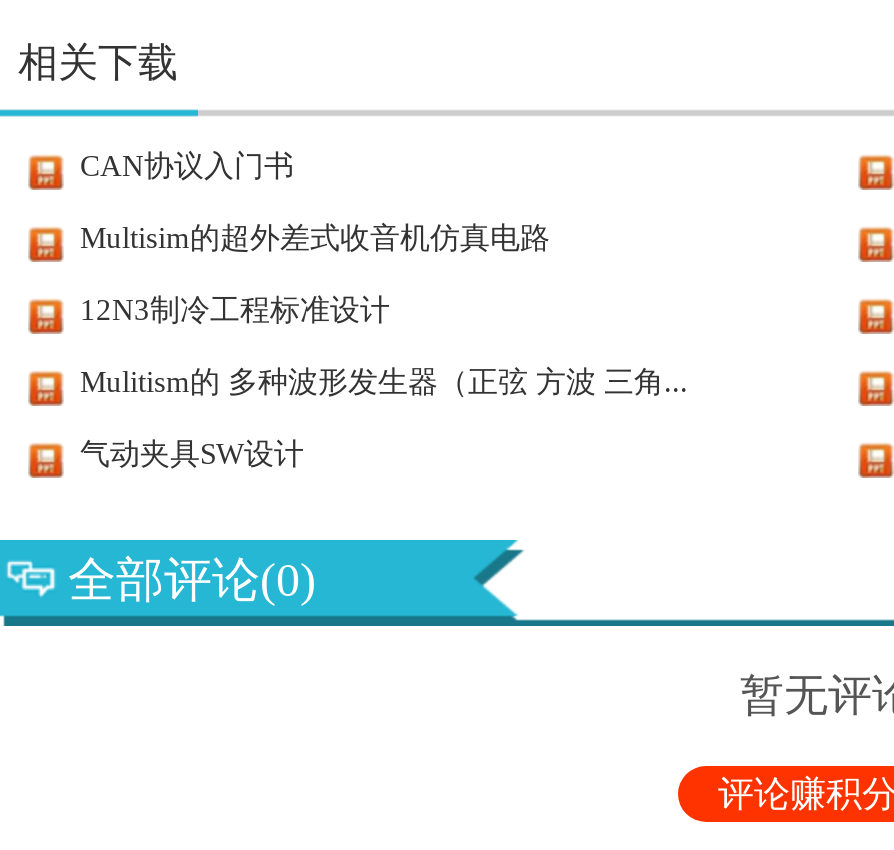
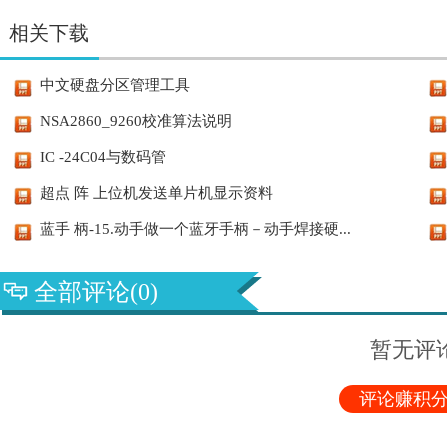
- CAN协议入门书
+ 中文硬盘分区管理工具

- Multisim的超外差式收音机仿真电路
+ NSA2860_9260校准算法说明

- 12N3制冷工程标准设计
+ IC -24C04与数码管

- Mulitism的 多种波形发生器（正弦 方波 三角...
+ 超点 阵 上位机发送单片机显示资料

- 气动夹具SW设计
+ 蓝手 柄-15.动手做一个蓝牙手柄－动手焊接硬...
